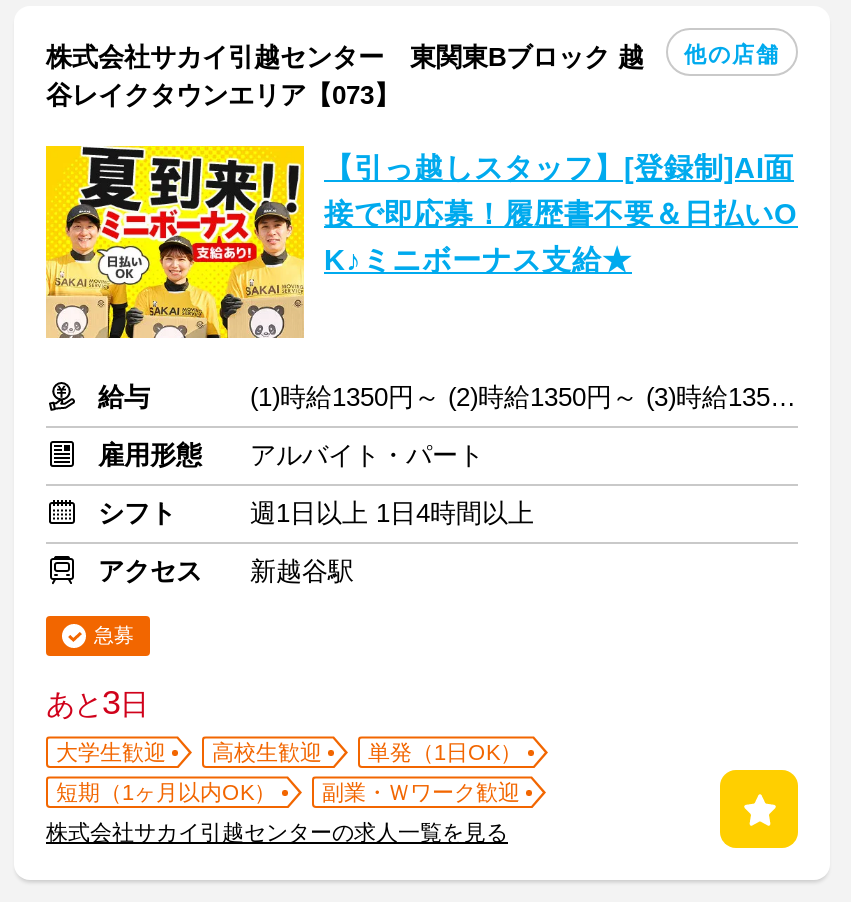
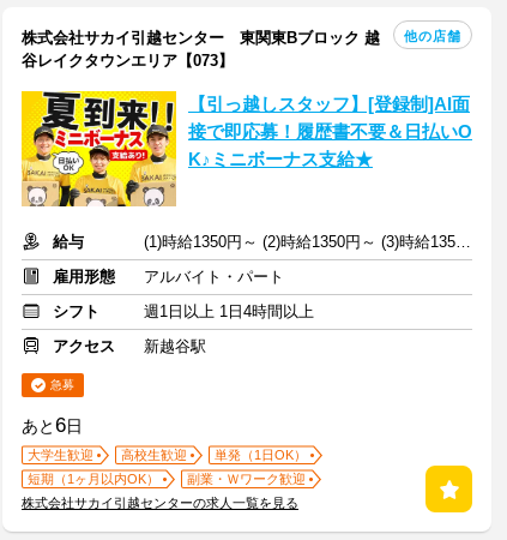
- あと3日
+ あと6日
